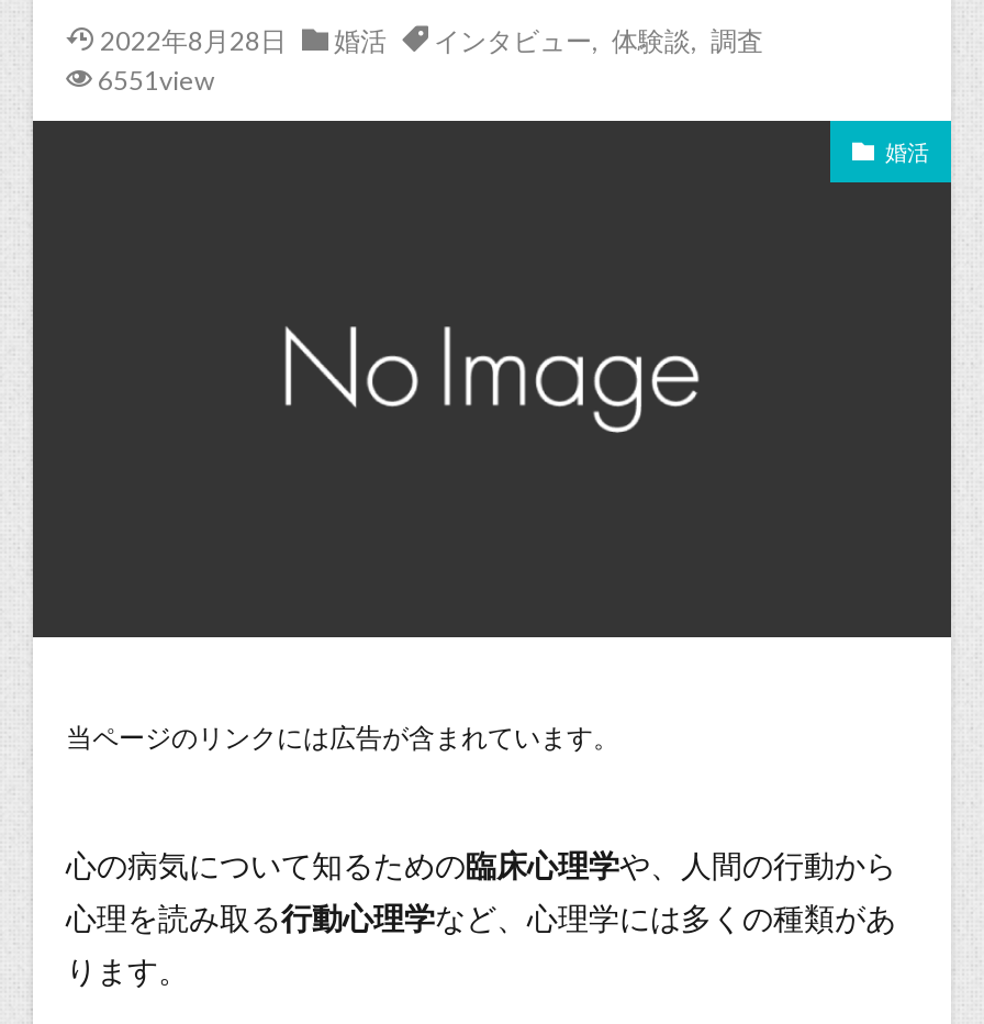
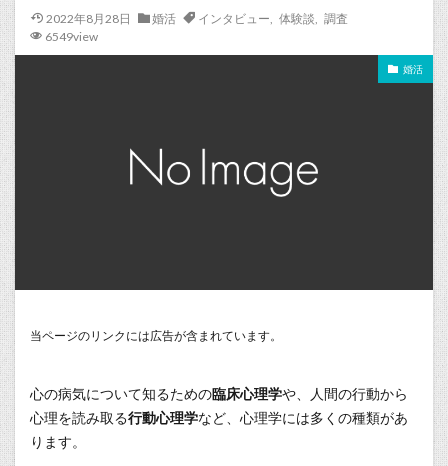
- 6551view
+ 6549view
